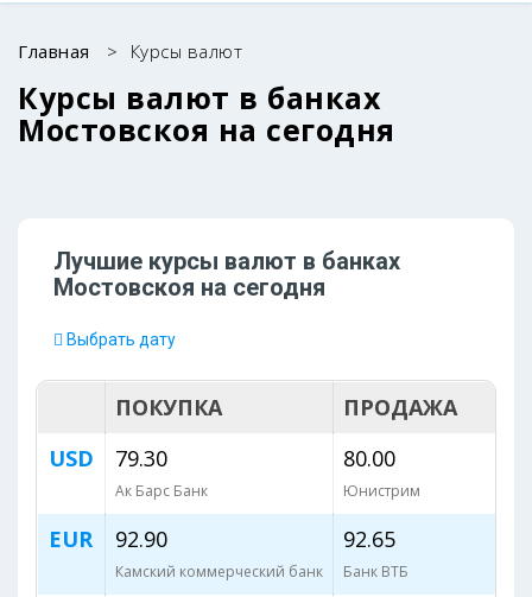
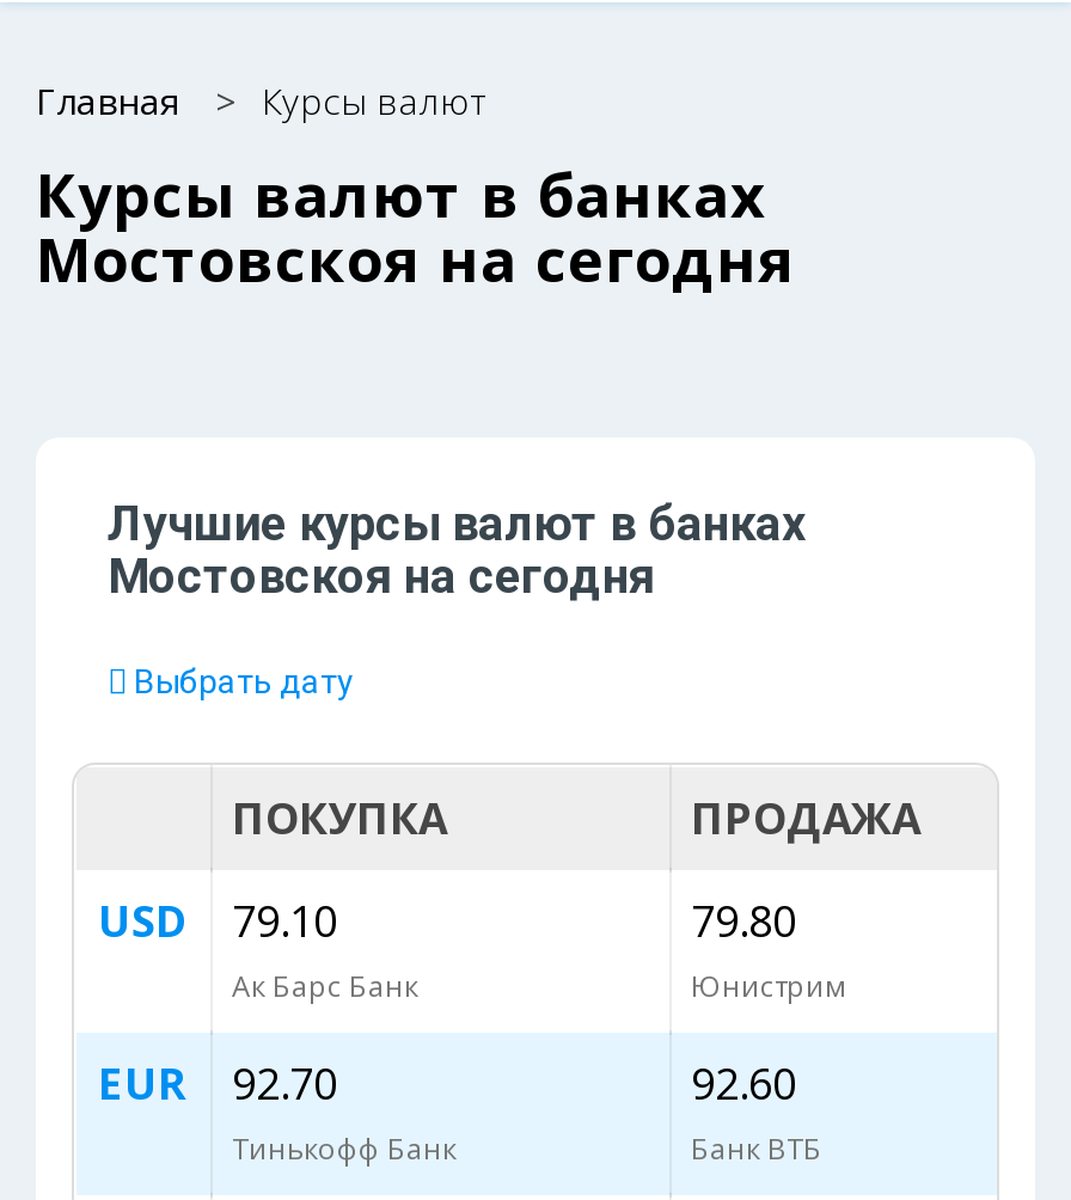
- USD 79.30
+ USD 79.10

- 80.00
+ 79.80

- 92.90
- Камский коммерческий банк
+ 92.70
+ Тинькофф Банк

- 92.65
+ 92.60
